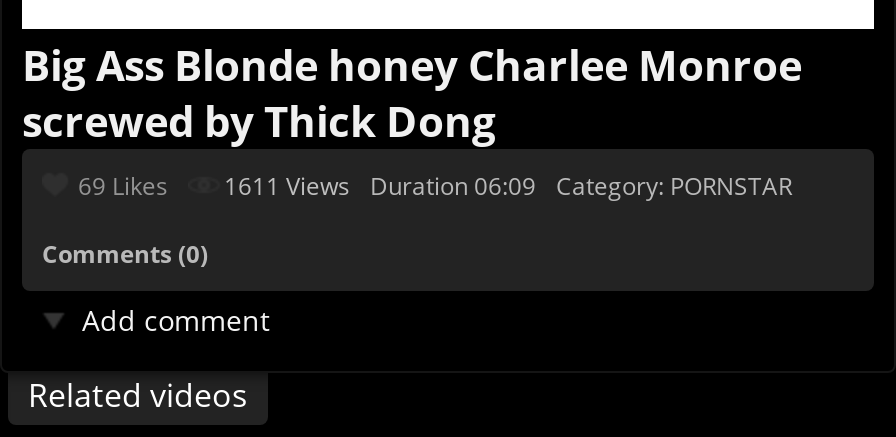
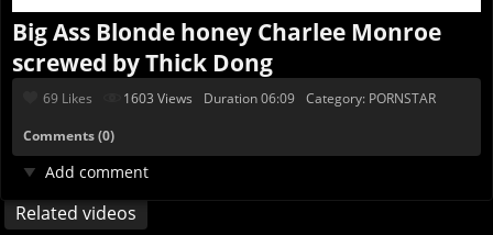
- 1611 Views Duration 06:09 Category: PORNSTAR
+ 1603 Views Duration 06:09 Category: PORNSTAR
